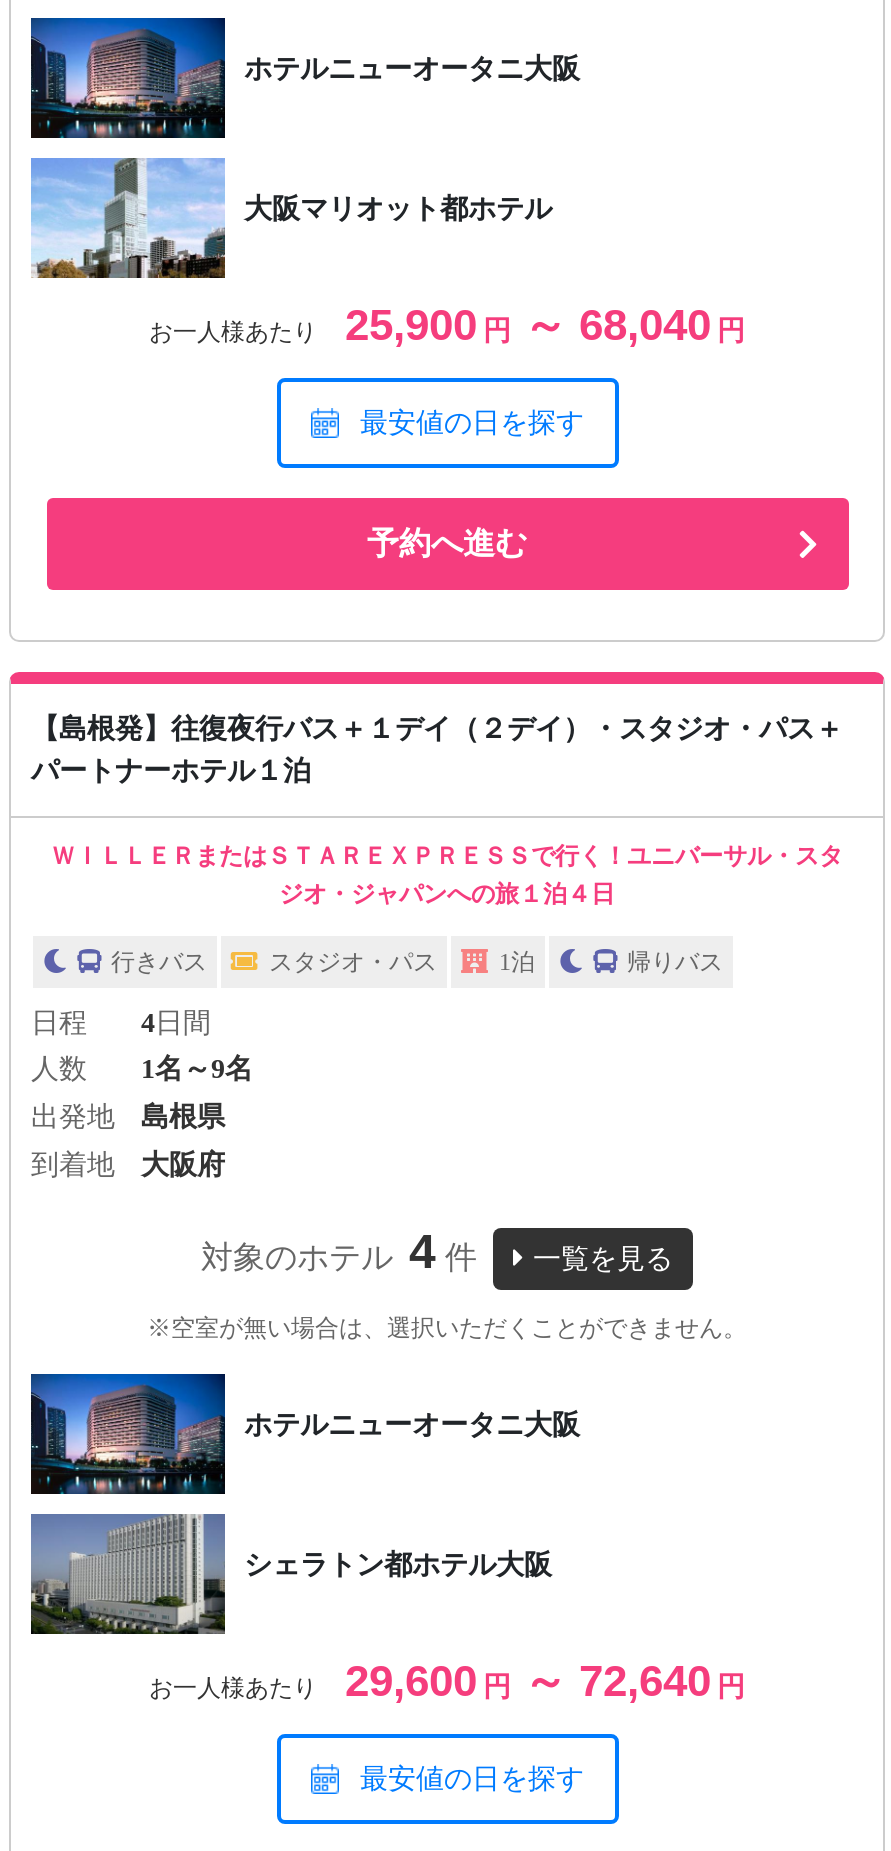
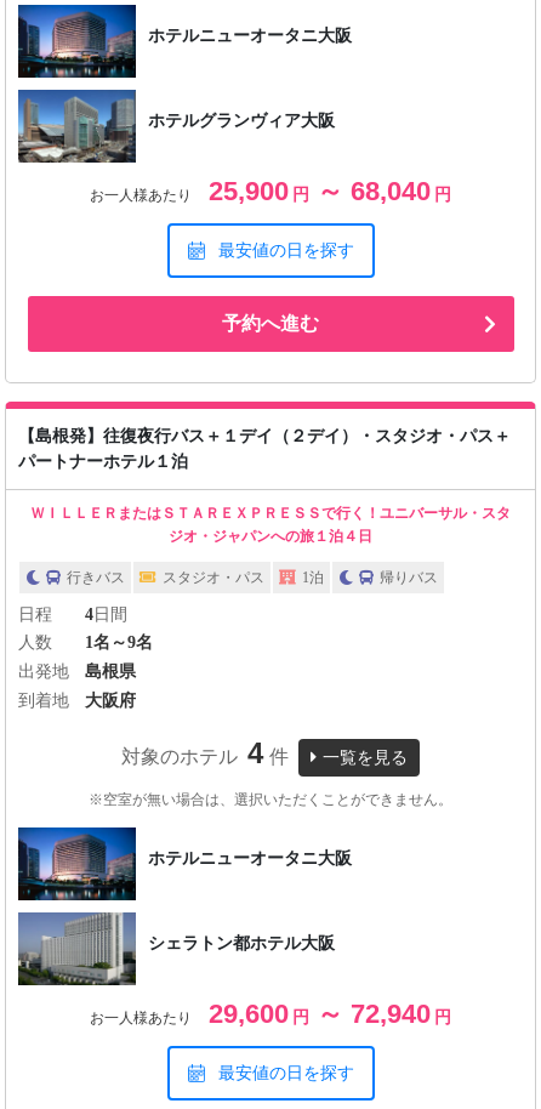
- [image]
- 大阪マリオット都ホテル
+ [image]
+ ホテルグランヴィア大阪

- お一人様あたり 29,600 円～ 72,640 円
+ お一人様あたり 29,600 円～ 72,940 円
